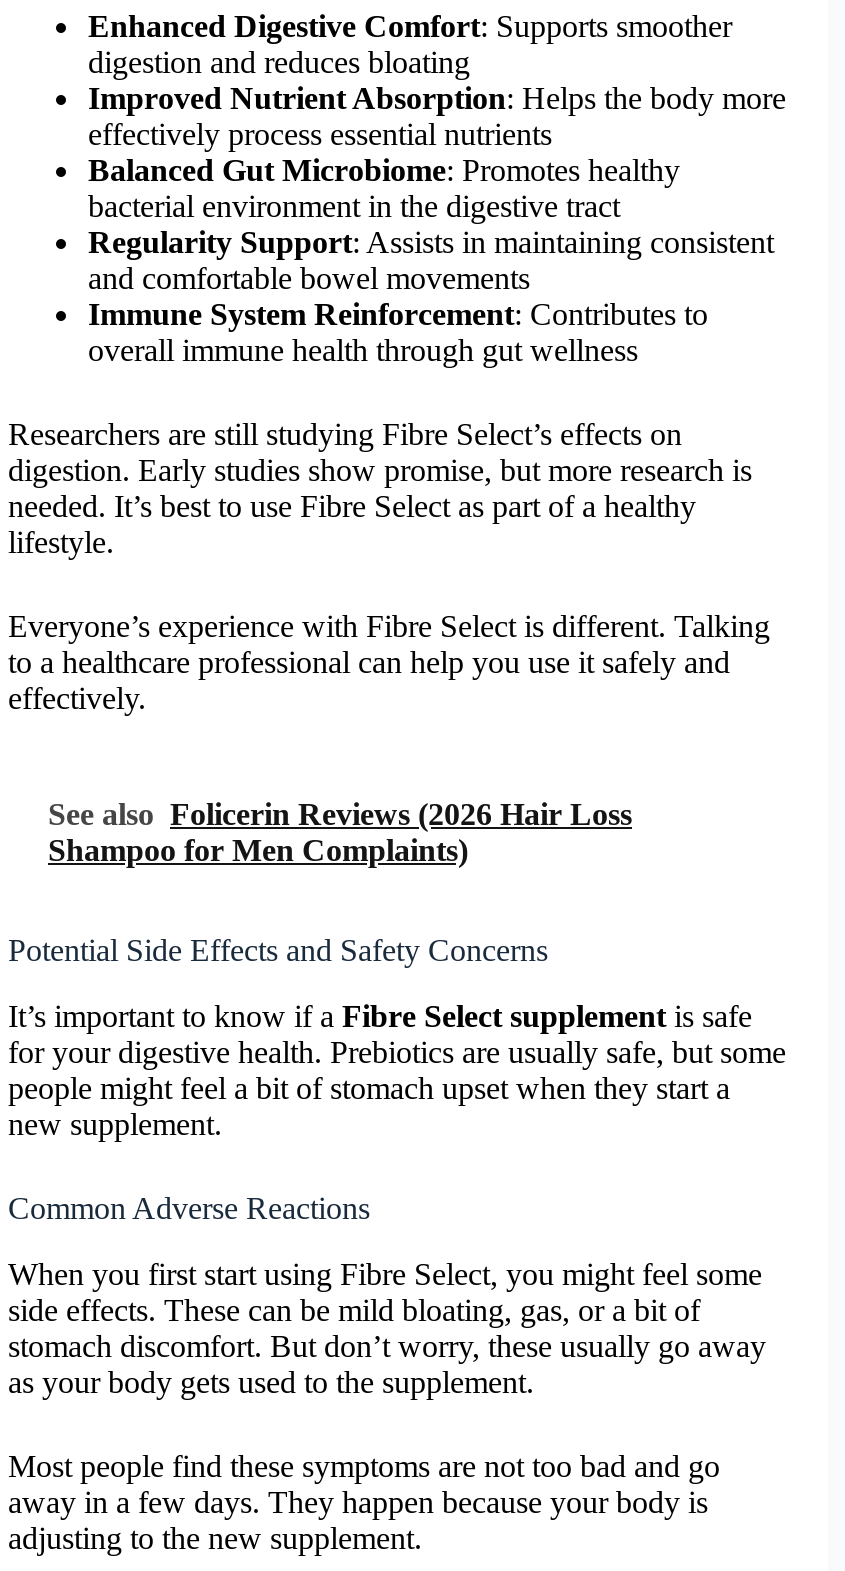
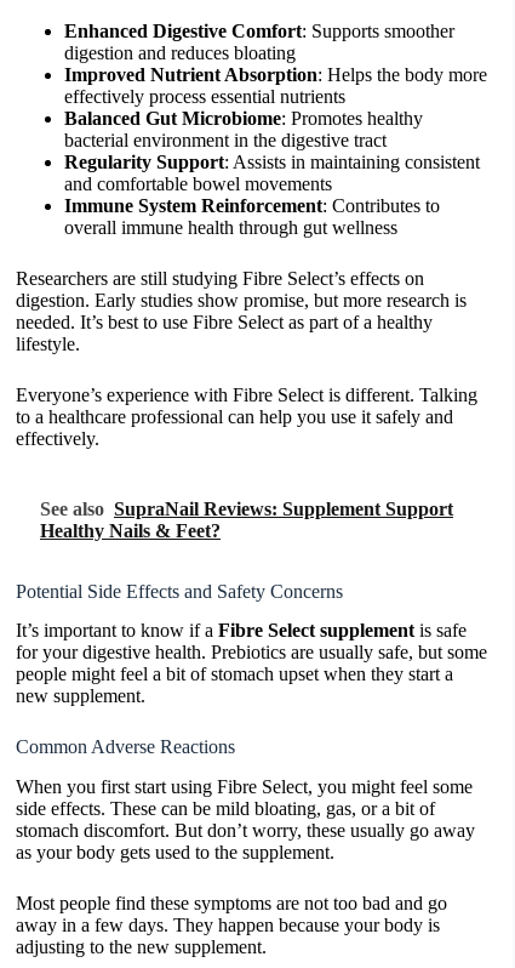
- See also Folicerin Reviews (2026 Hair Loss
- Shampoo for Men Complaints)
+ See also SupraNail Reviews: Supplement Support
+ Healthy Nails & Feet?
